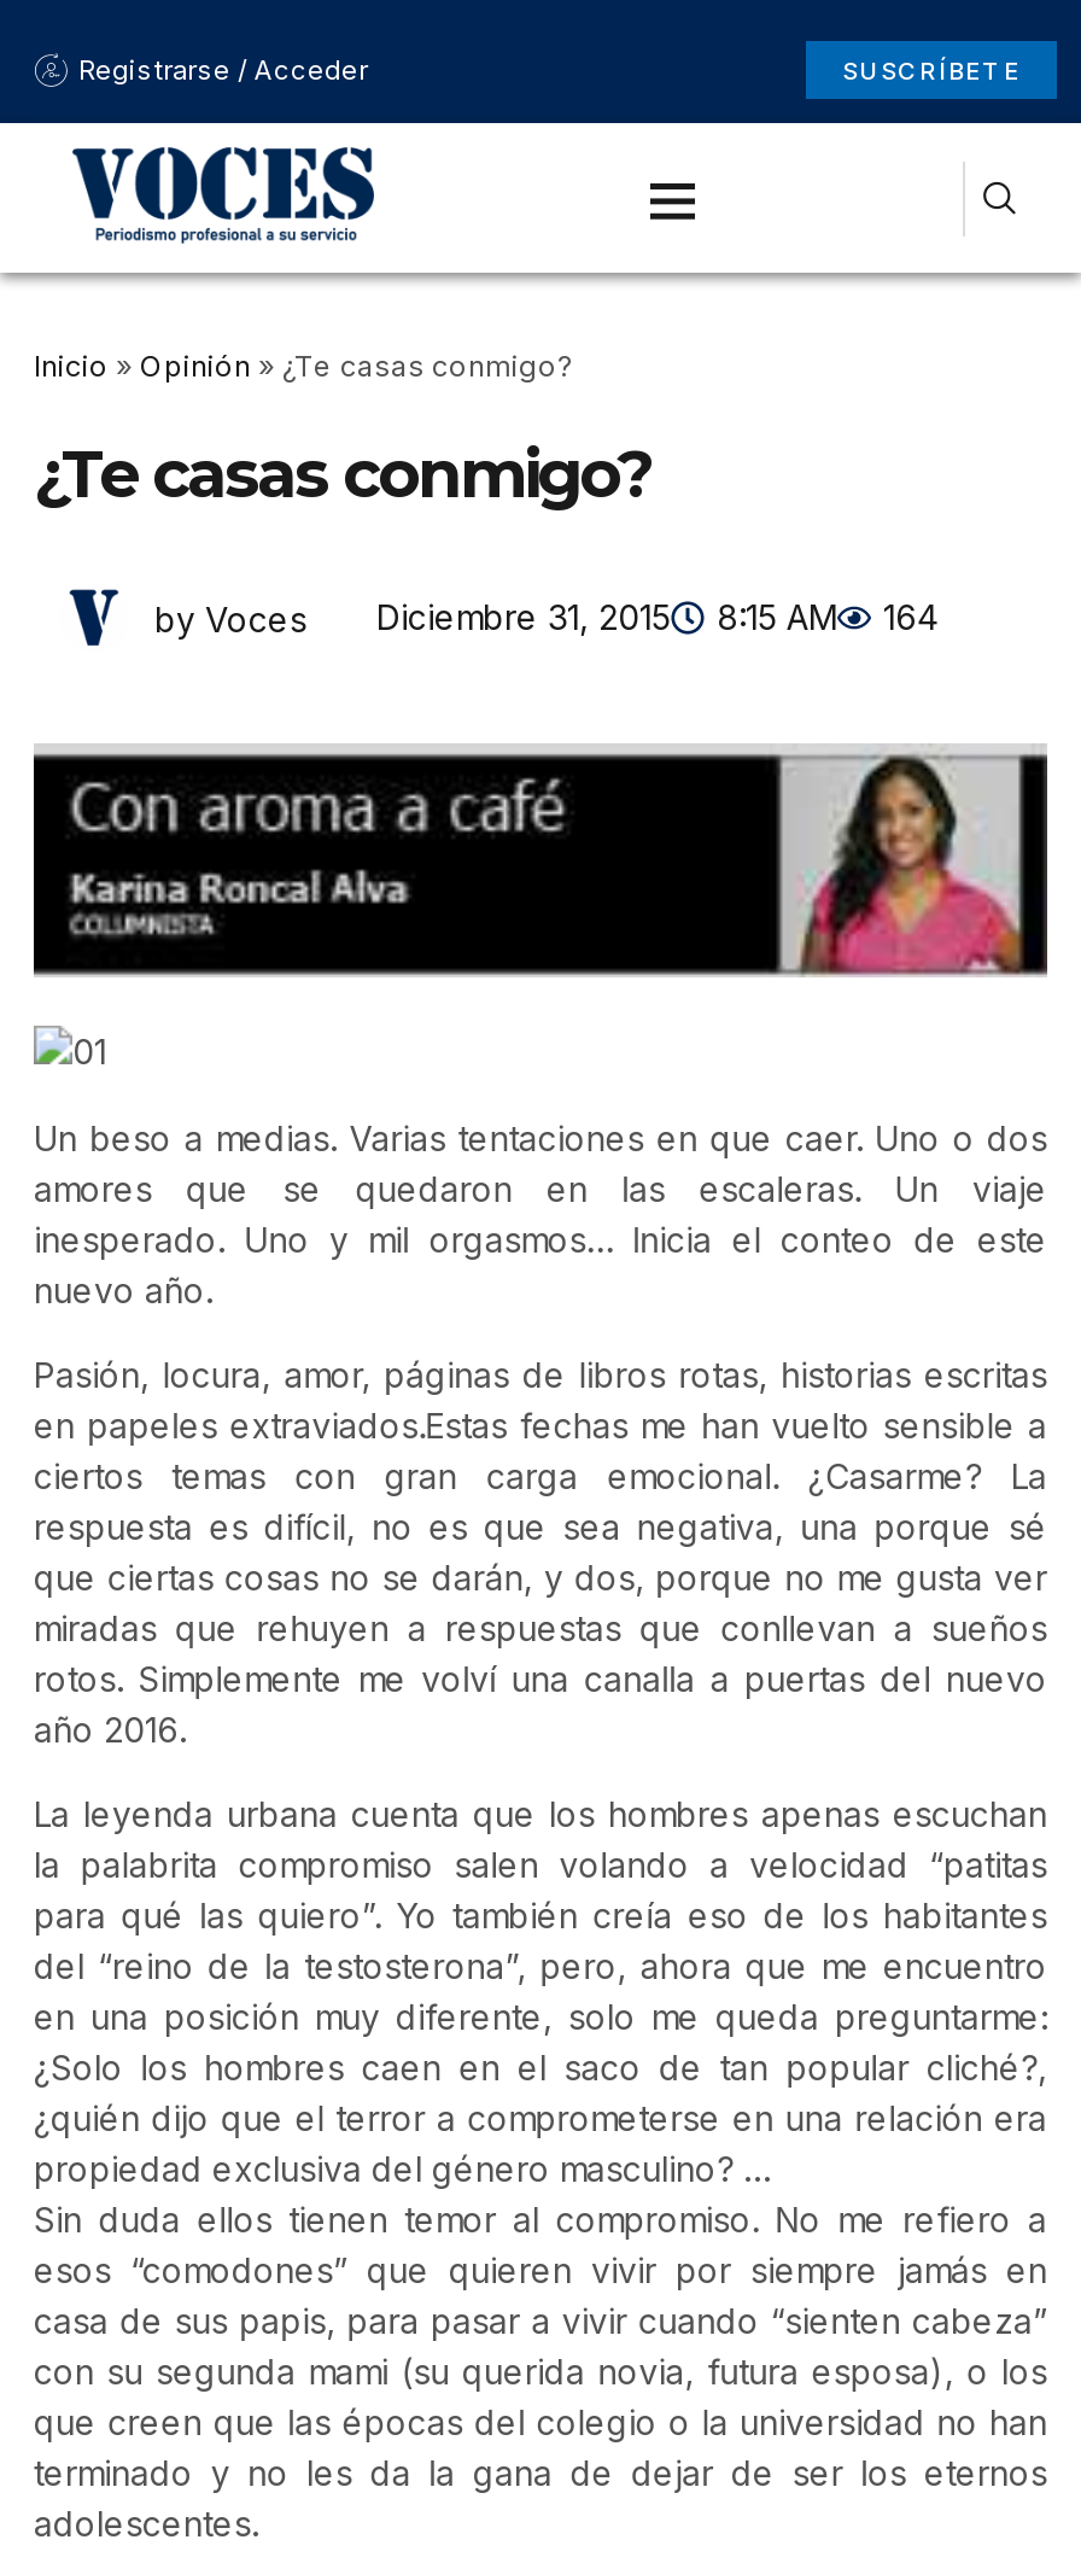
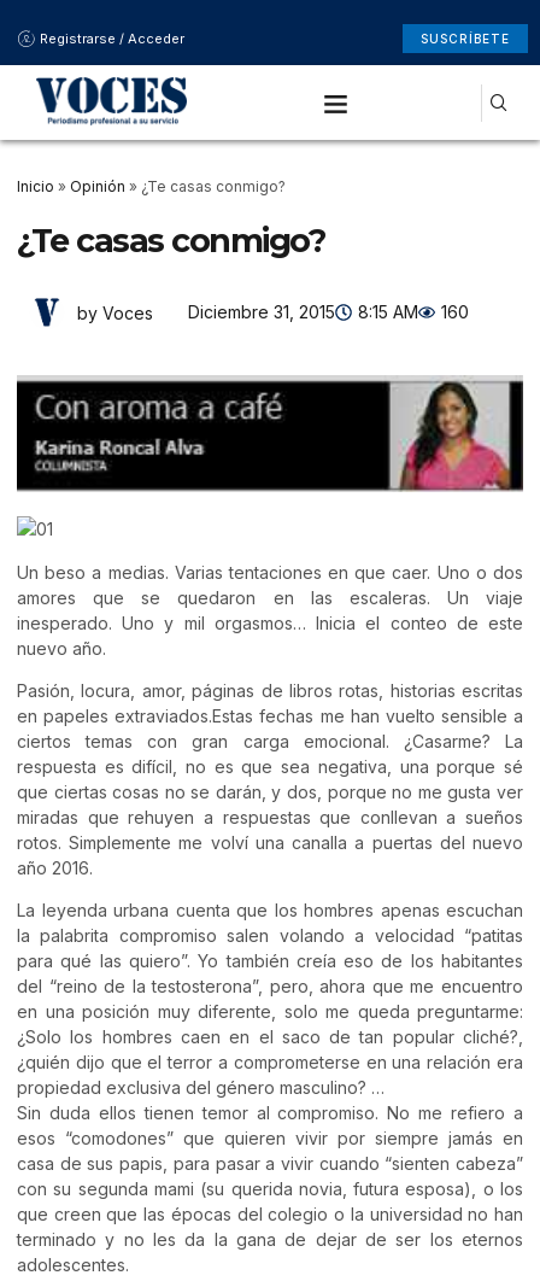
- by Voces Diciembre 31, 2015 8:15 AM 164
+ by Voces Diciembre 31, 2015 8:15 AM 160
